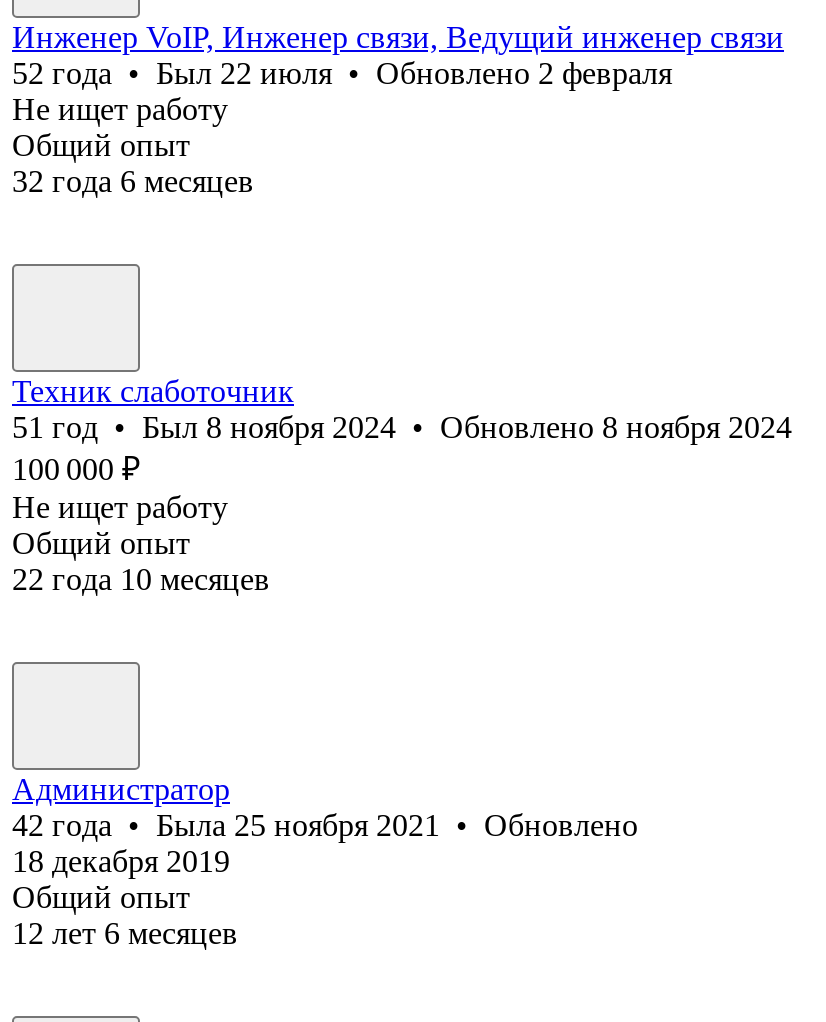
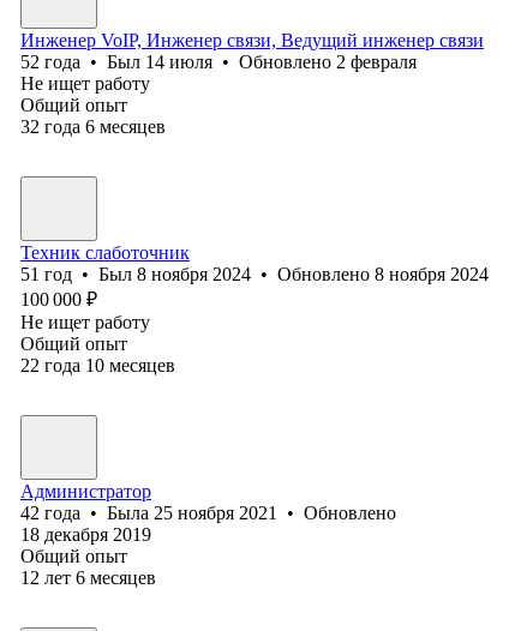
- 52 года • Был 22 июля • Обновлено 2 февраля
+ 52 года • Был 14 июля • Обновлено 2 февраля
